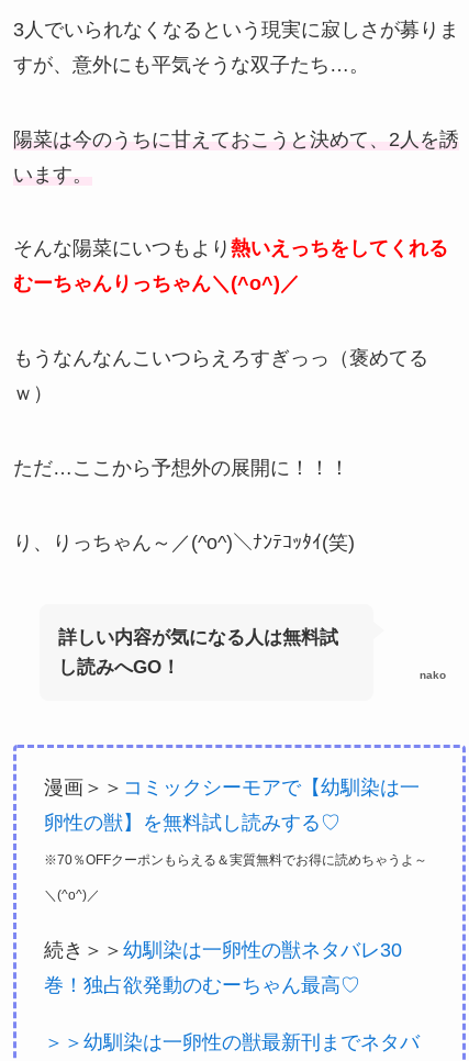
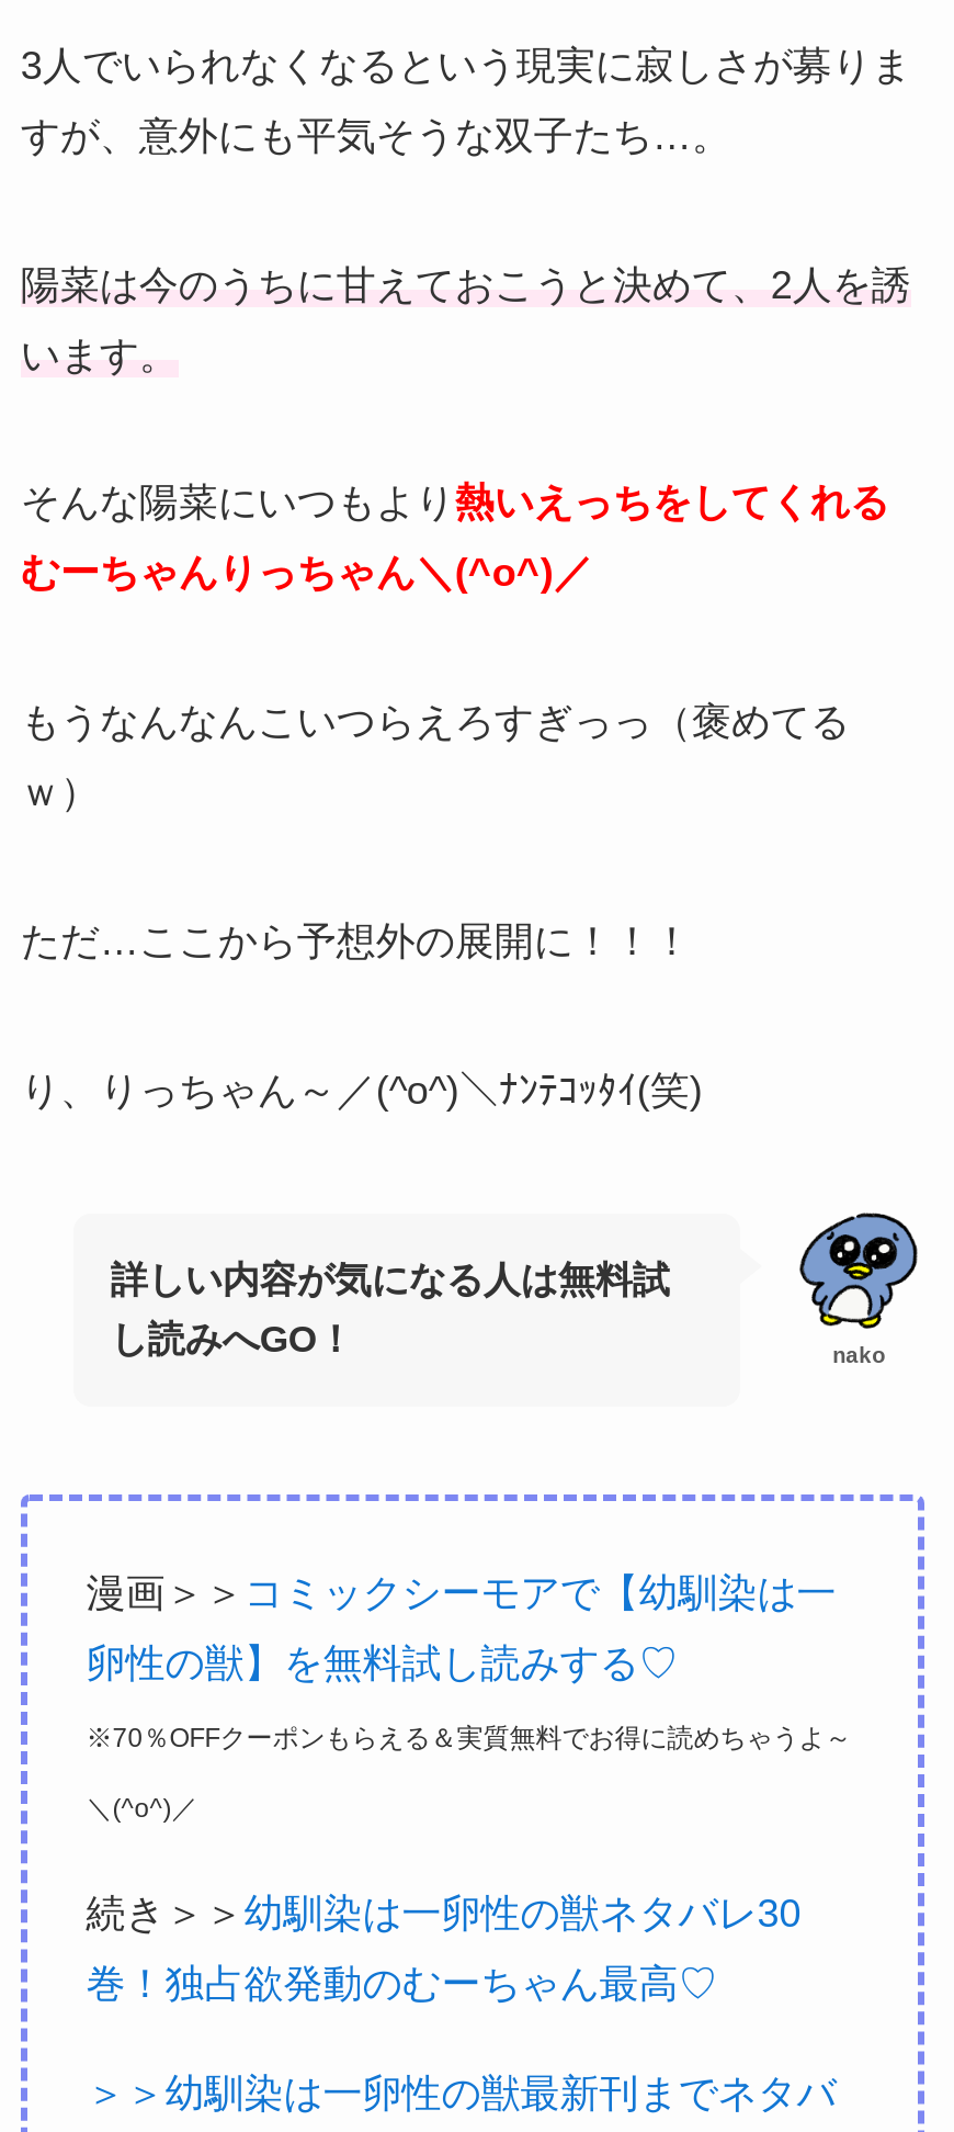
+ [image]
